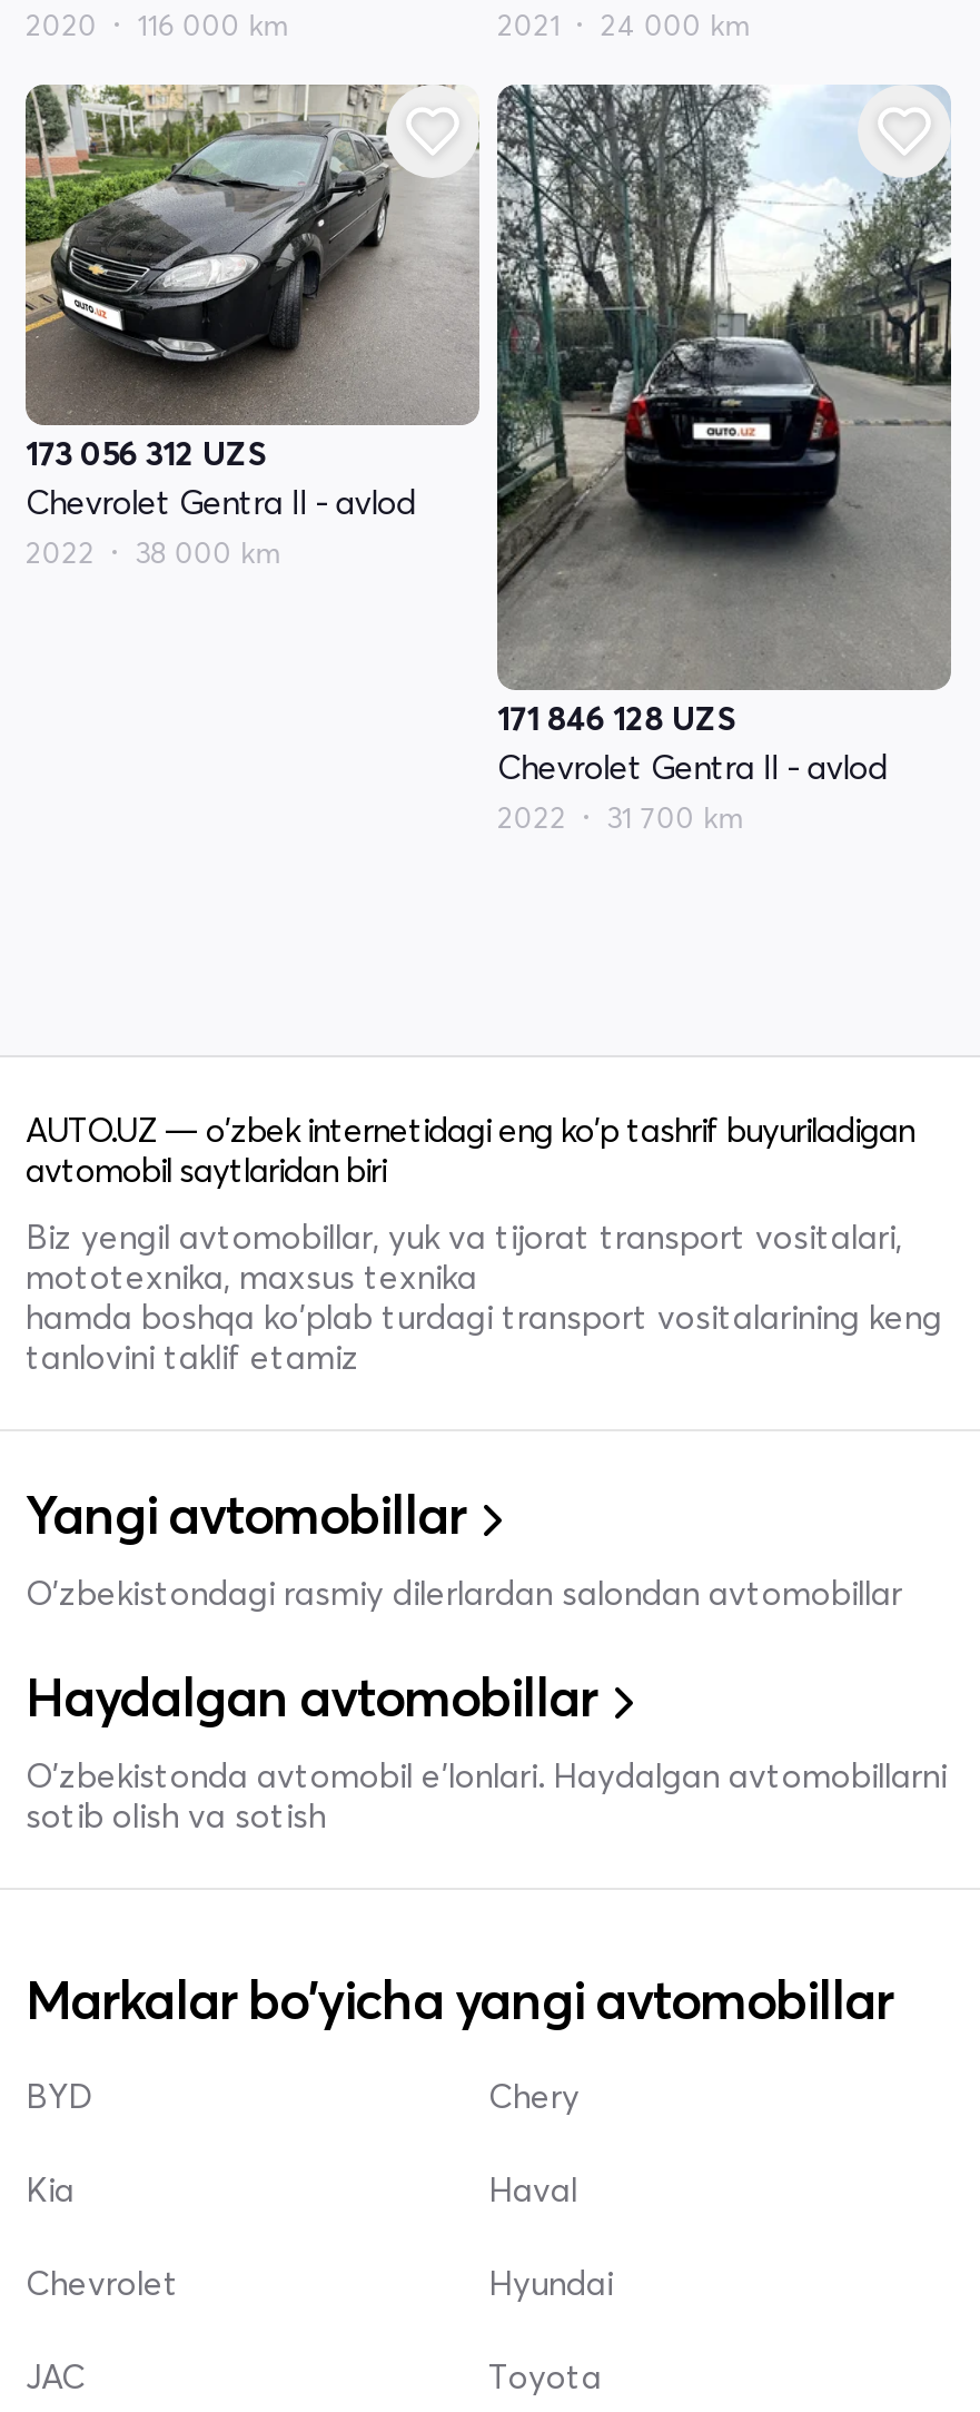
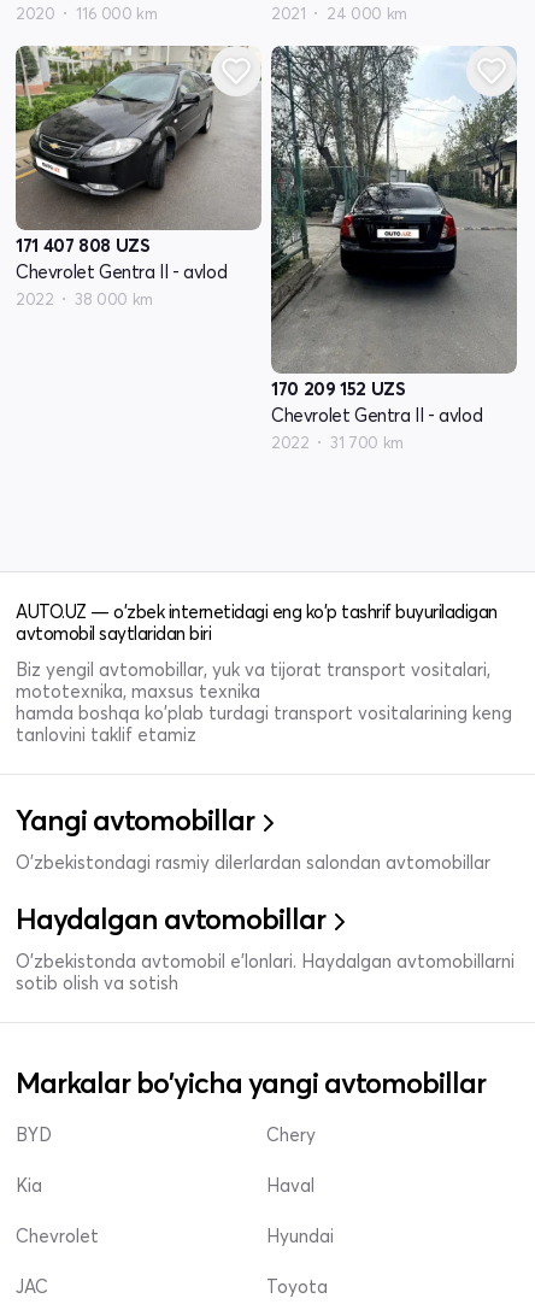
- 173 056 312 UZS
+ 171 407 808 UZS

- 171 846 128 UZS
+ 170 209 152 UZS
